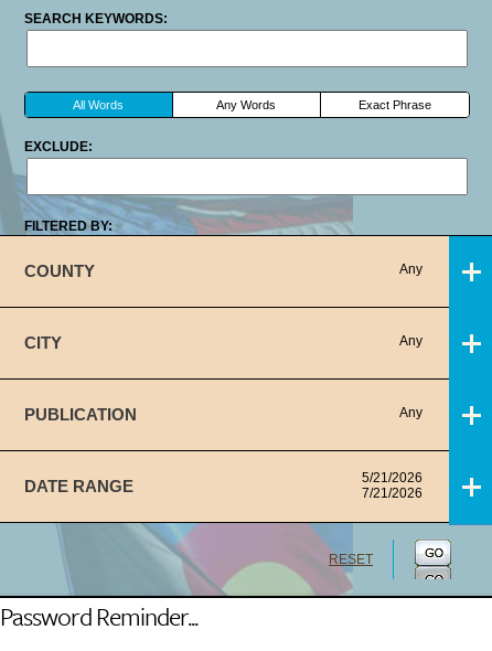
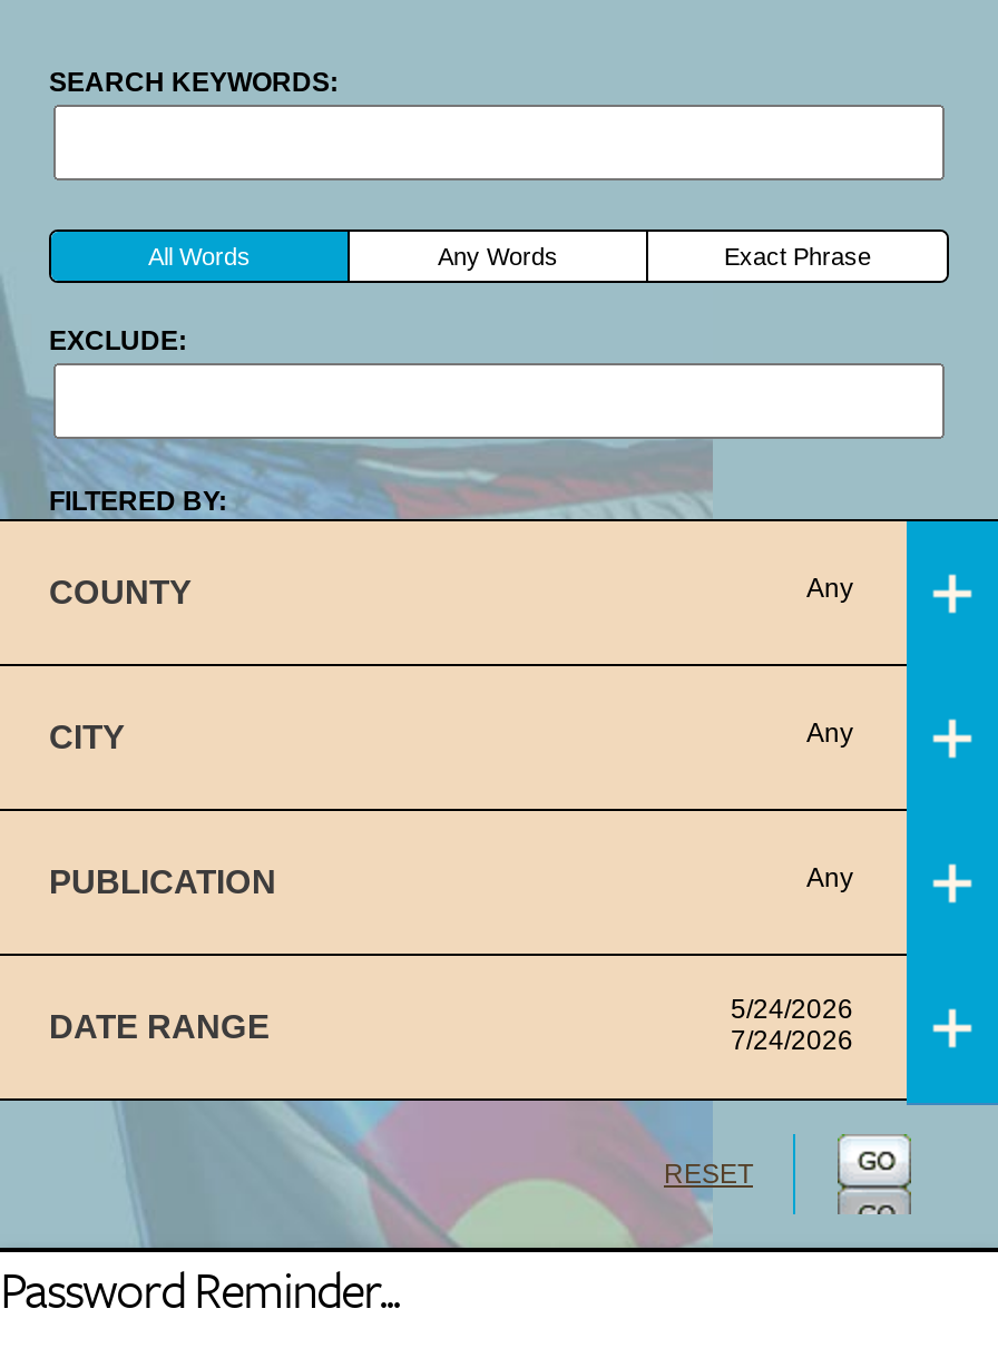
- 5/21/2026
+ 5/24/2026

- 7/21/2026
+ 7/24/2026
